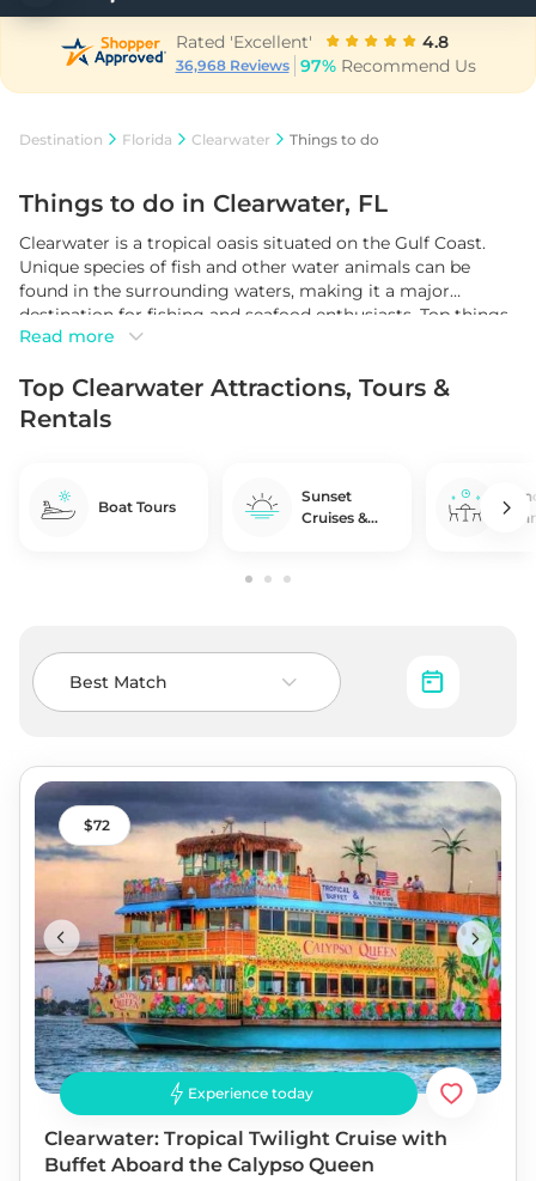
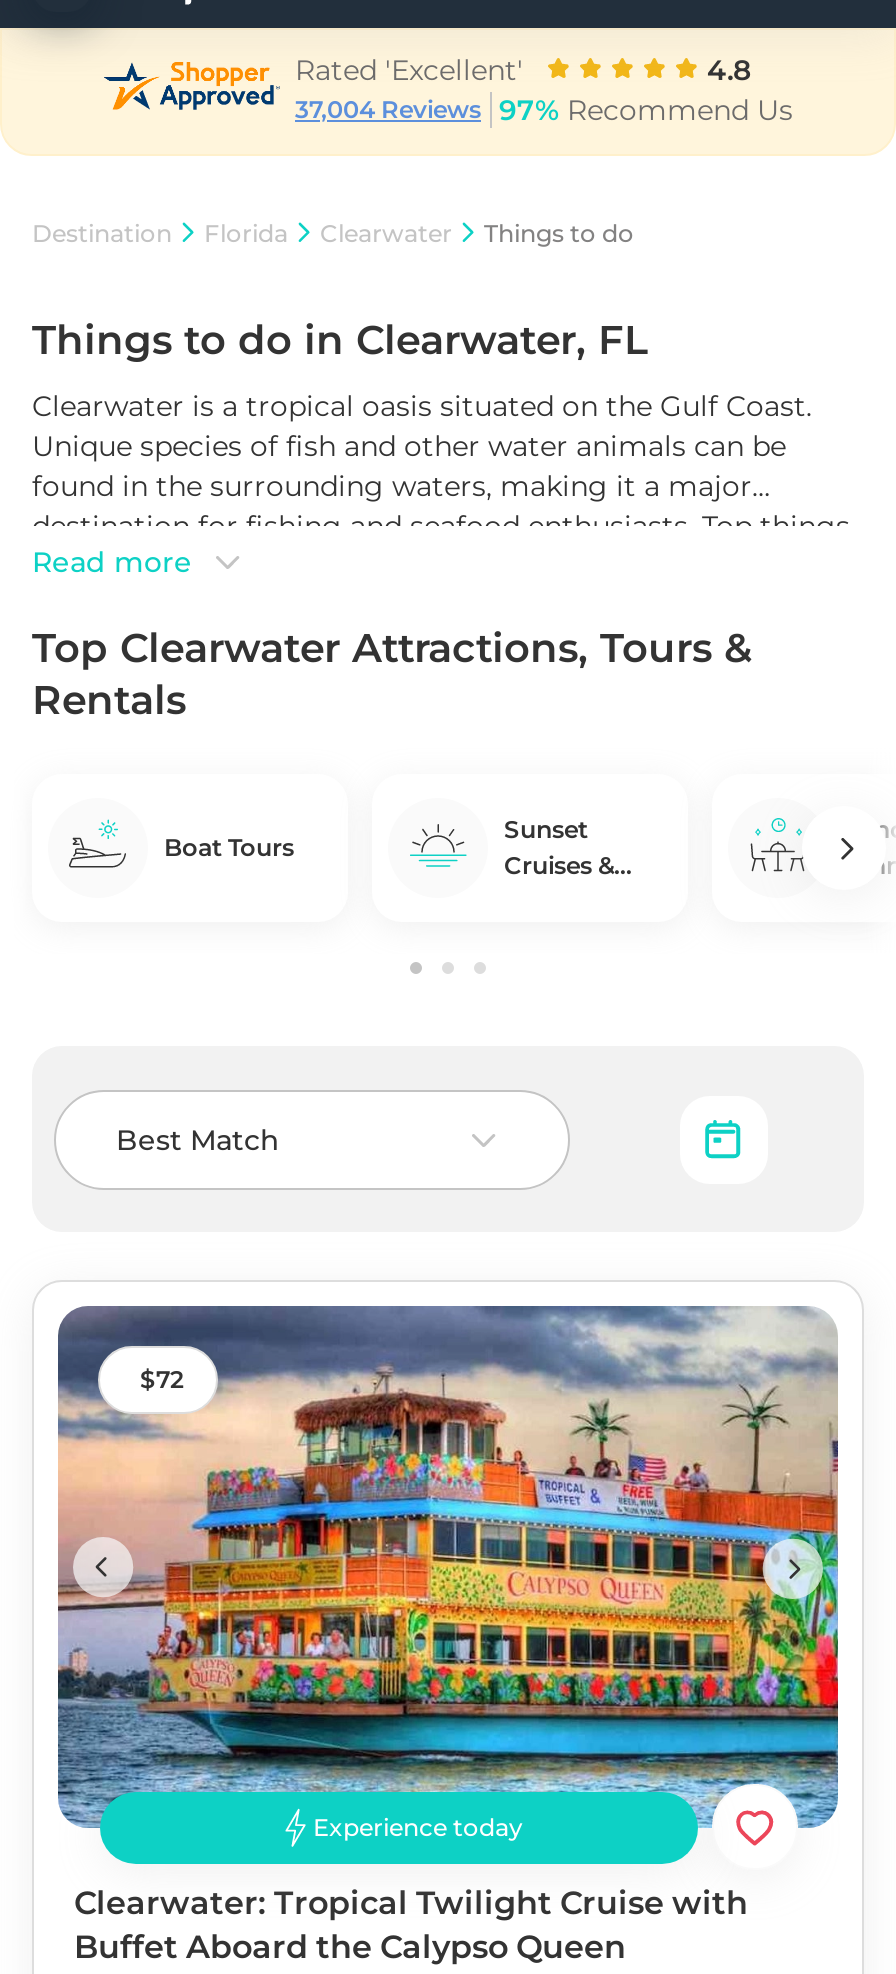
- 36,968 Reviews 97% Recommend Us
+ 37,004 Reviews 97% Recommend Us
